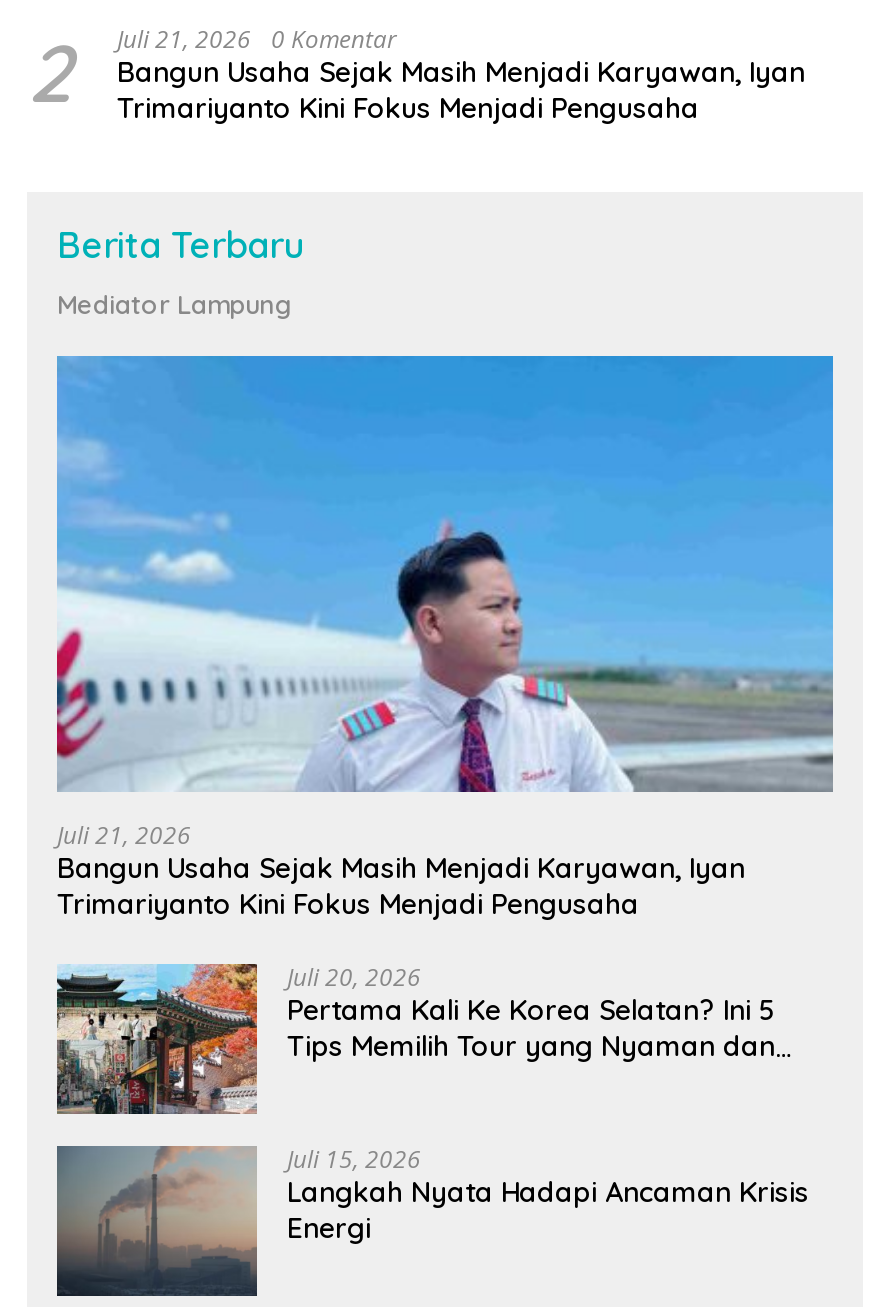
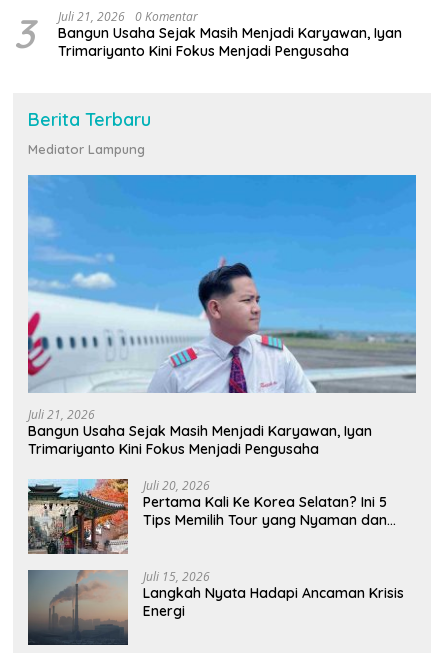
- 2 Juli 21, 2026 0 Komentar Bangun Usaha Sejak Masih Menjadi Karyawan, Iyan Trimariyanto Kini Fokus Menjadi Pengusaha
+ 3 Juli 21, 2026 0 Komentar Bangun Usaha Sejak Masih Menjadi Karyawan, Iyan Trimariyanto Kini Fokus Menjadi Pengusaha
